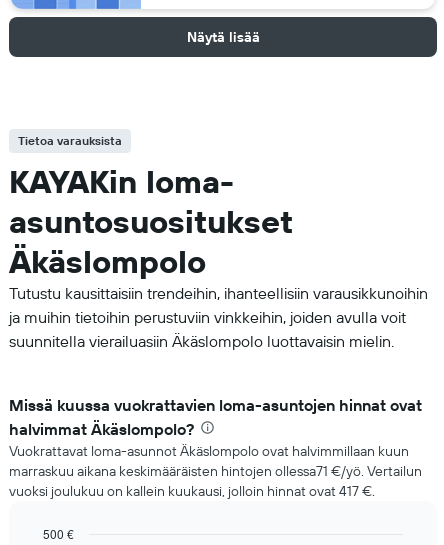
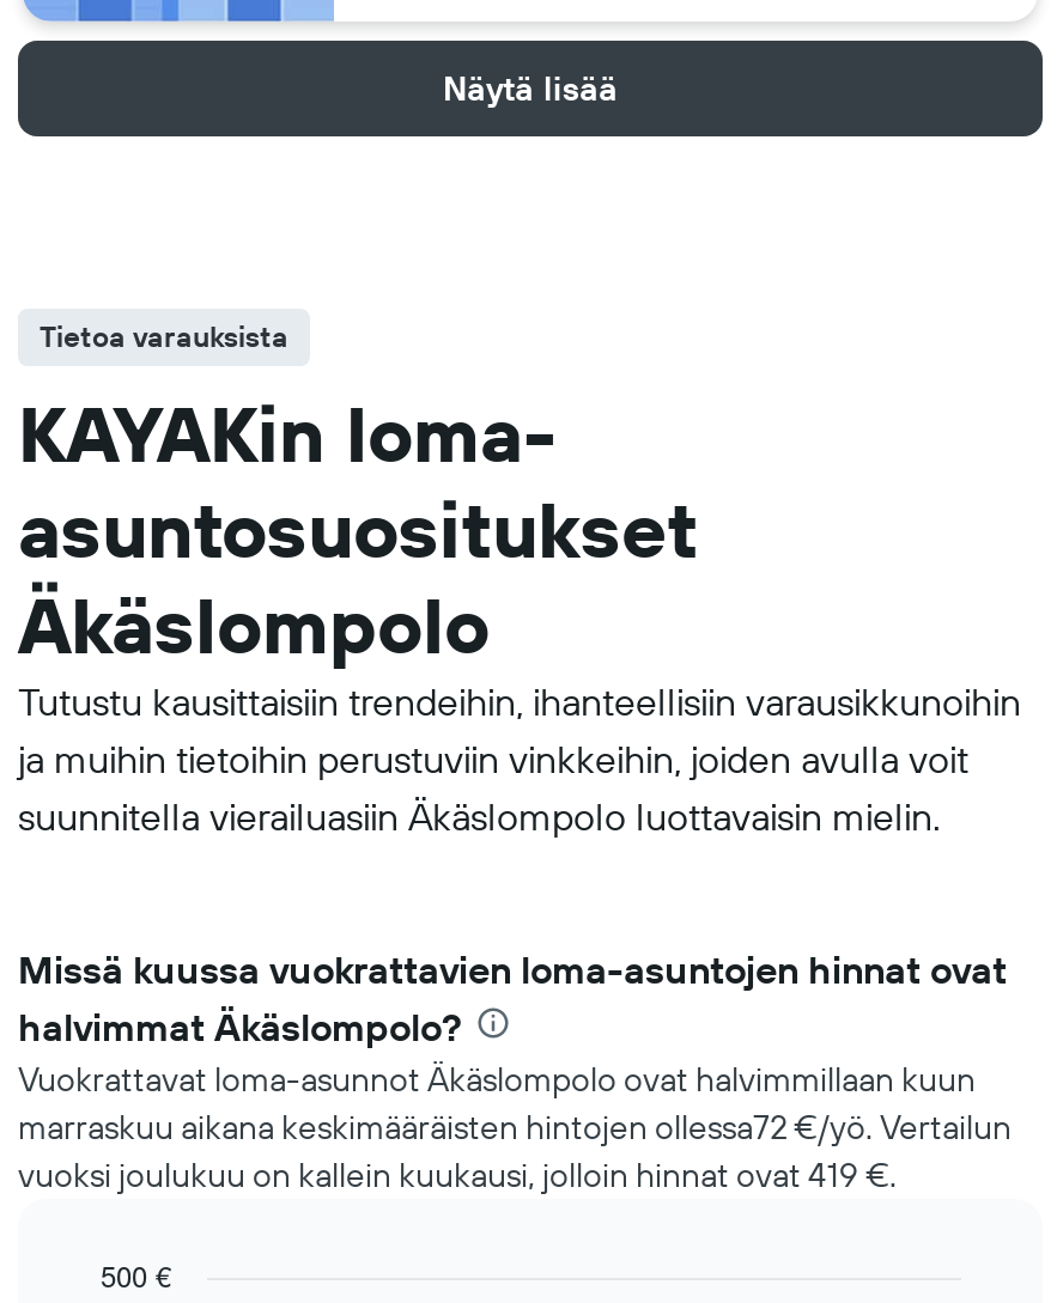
- marraskuu aikana keskimääräisten hintojen ollessa71 €/yö. Vertailun
+ marraskuu aikana keskimääräisten hintojen ollessa72 €/yö. Vertailun

- vuoksi joulukuu on kallein kuukausi, jolloin hinnat ovat 417 €.
+ vuoksi joulukuu on kallein kuukausi, jolloin hinnat ovat 419 €.
